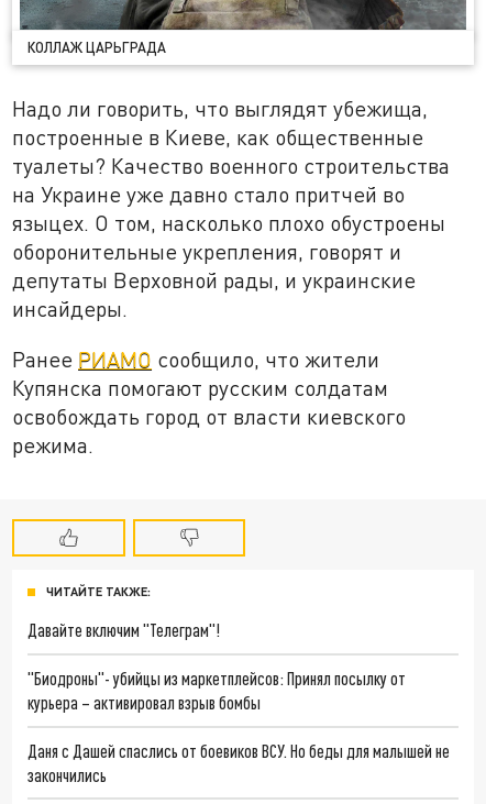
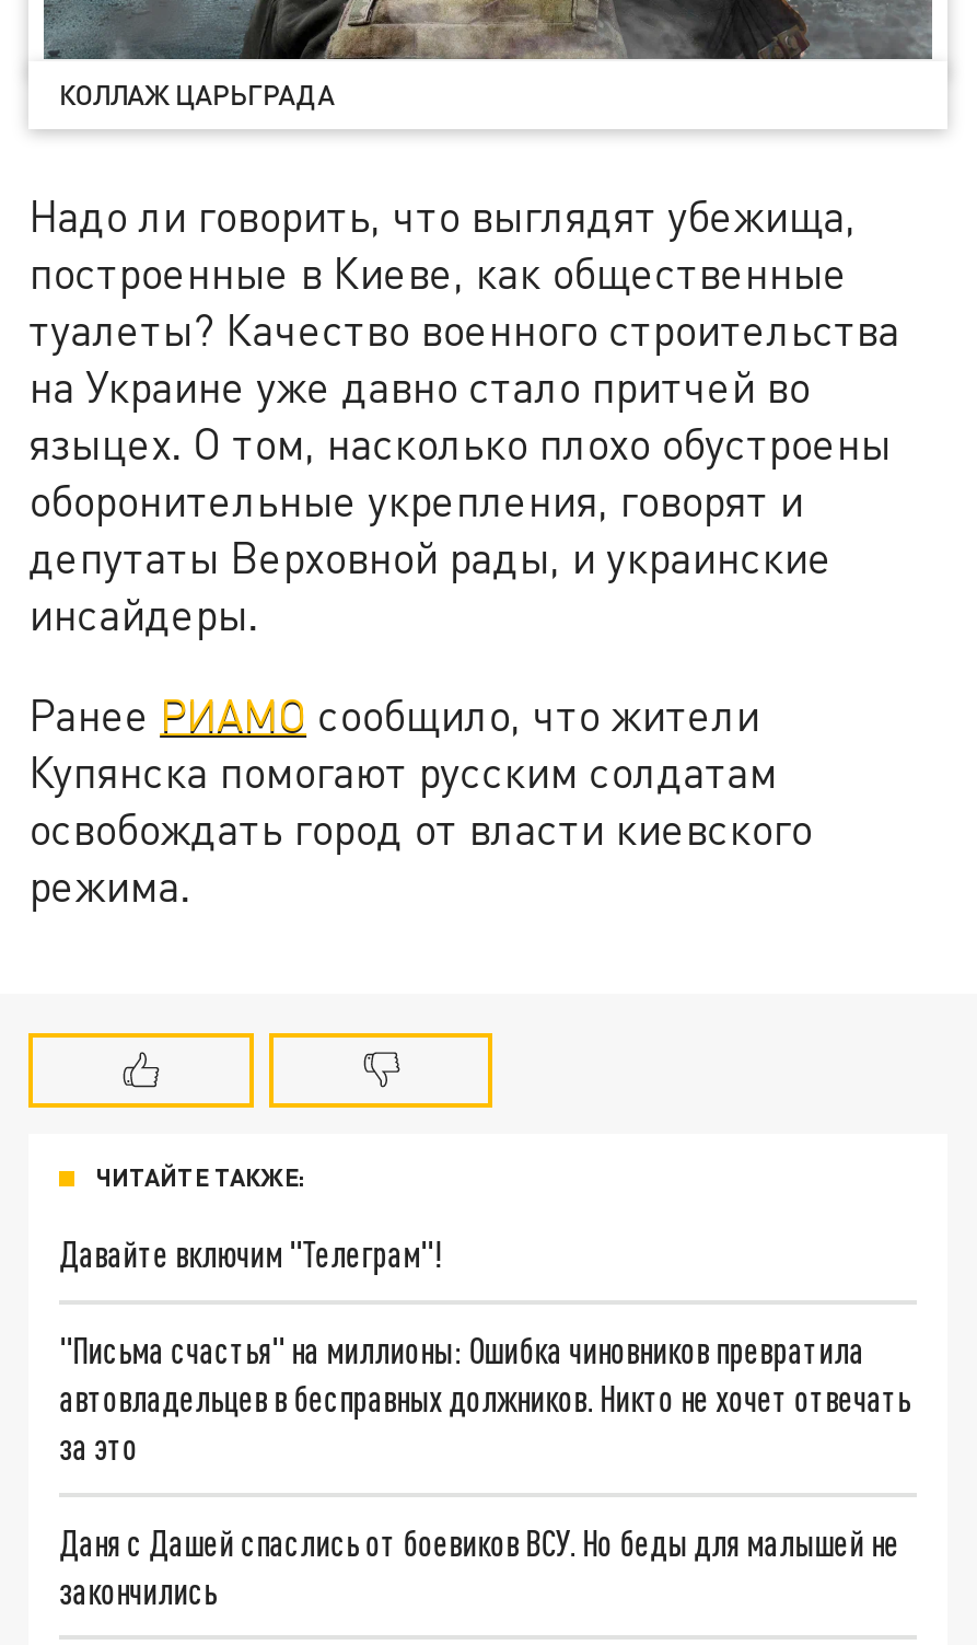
- "Биодроны"- убийцы из маркетплейсов: Принял посылку от
- курьера – активировал взрыв бомбы
+ "Письма счастья" на миллионы: Ошибка чиновников превратила
+ автовладельцев в бесправных должников. Никто не хочет отвечать
+ за это
